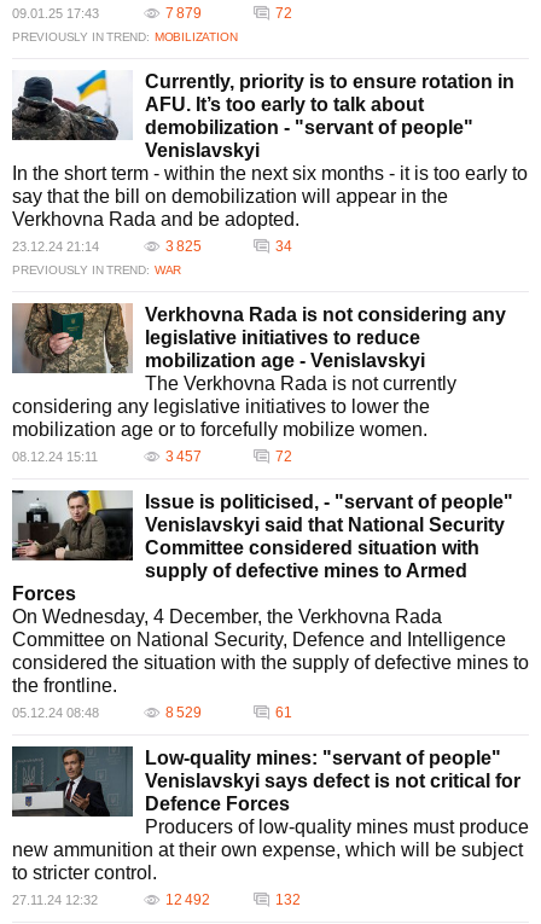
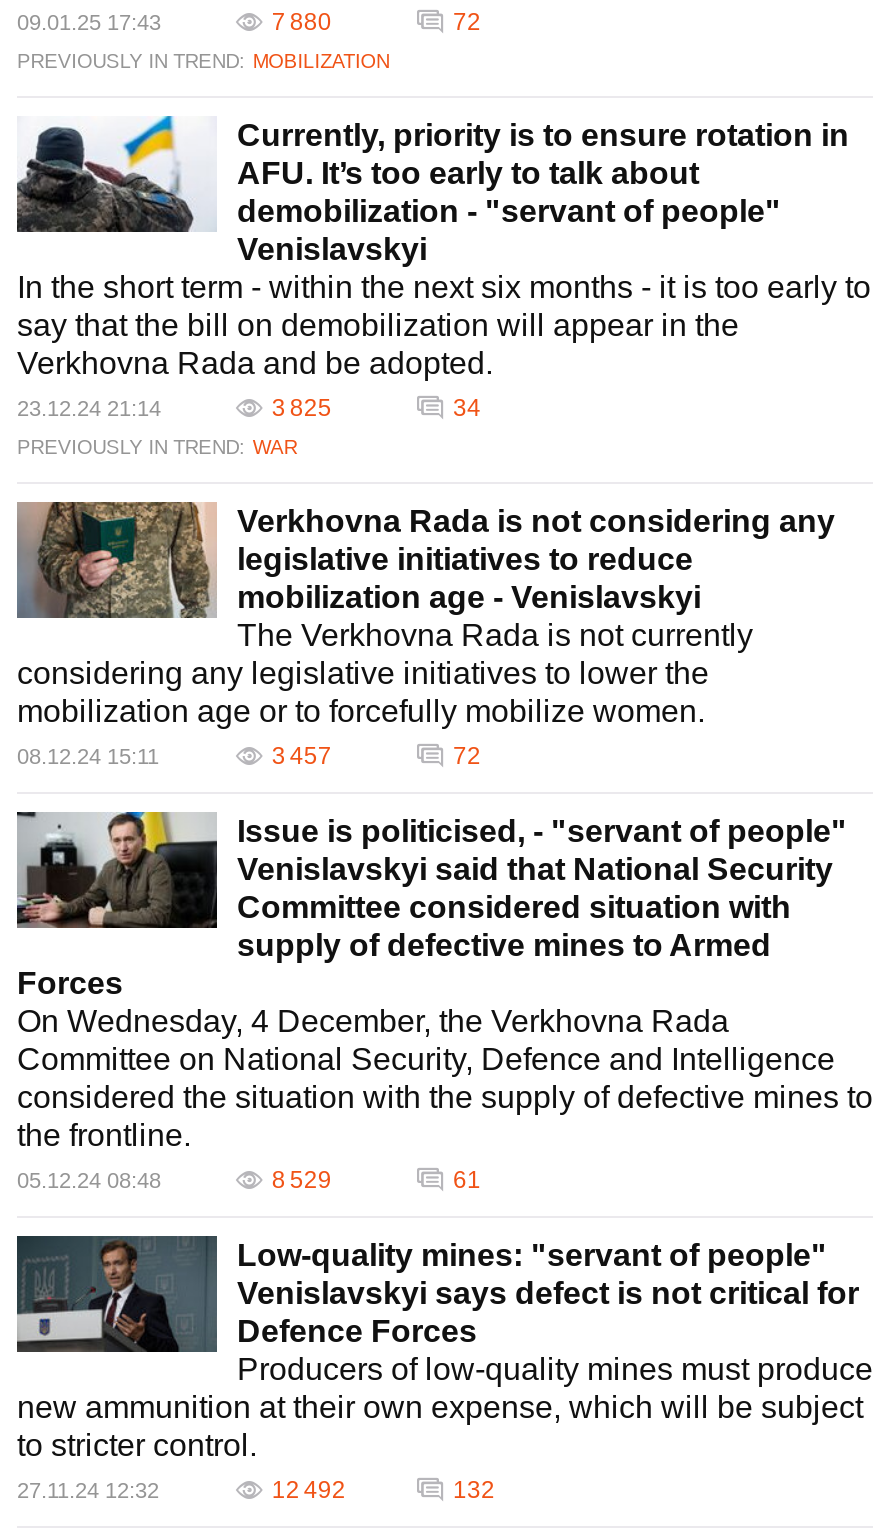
- 7 879
+ 7 880
